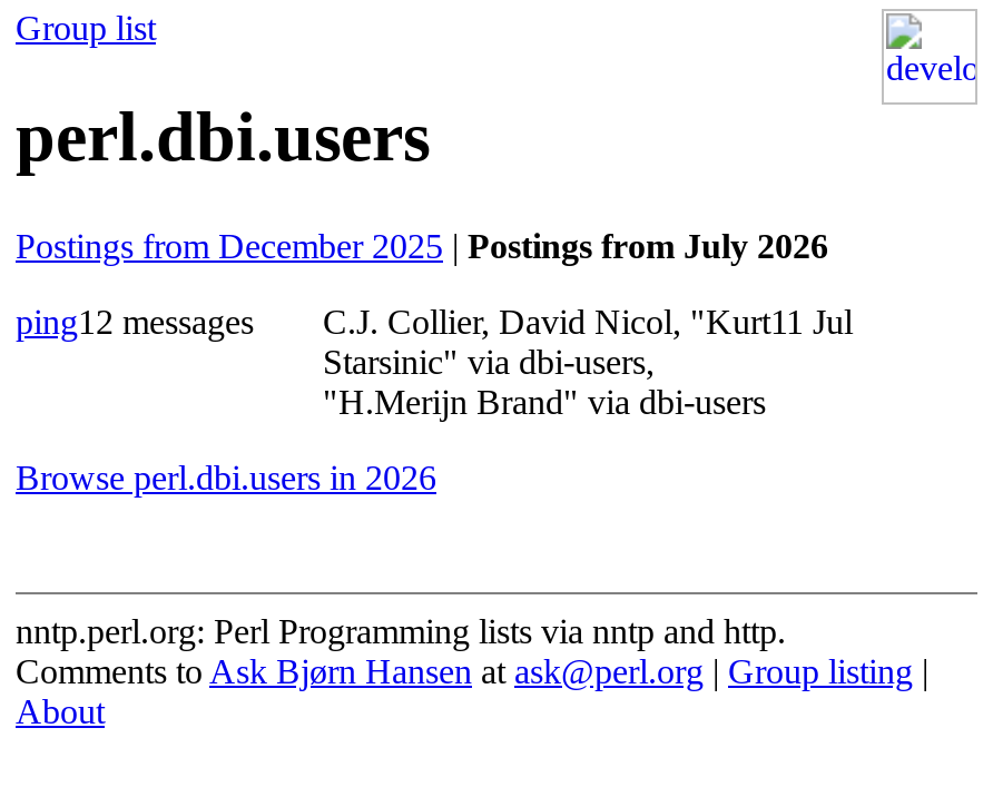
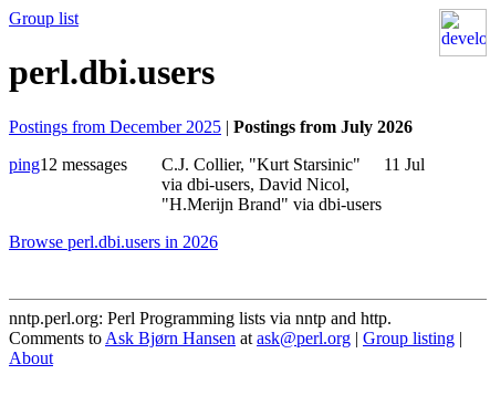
- C.J. Collier, David Nicol, "Kurt
- Starsinic" via dbi-users,
+ C.J. Collier, "Kurt Starsinic"
+ via dbi-users, David Nicol,
